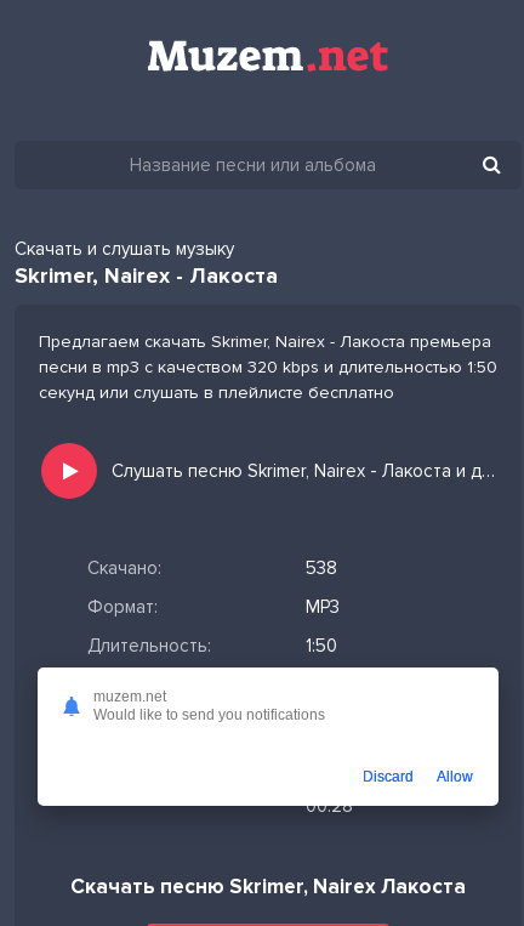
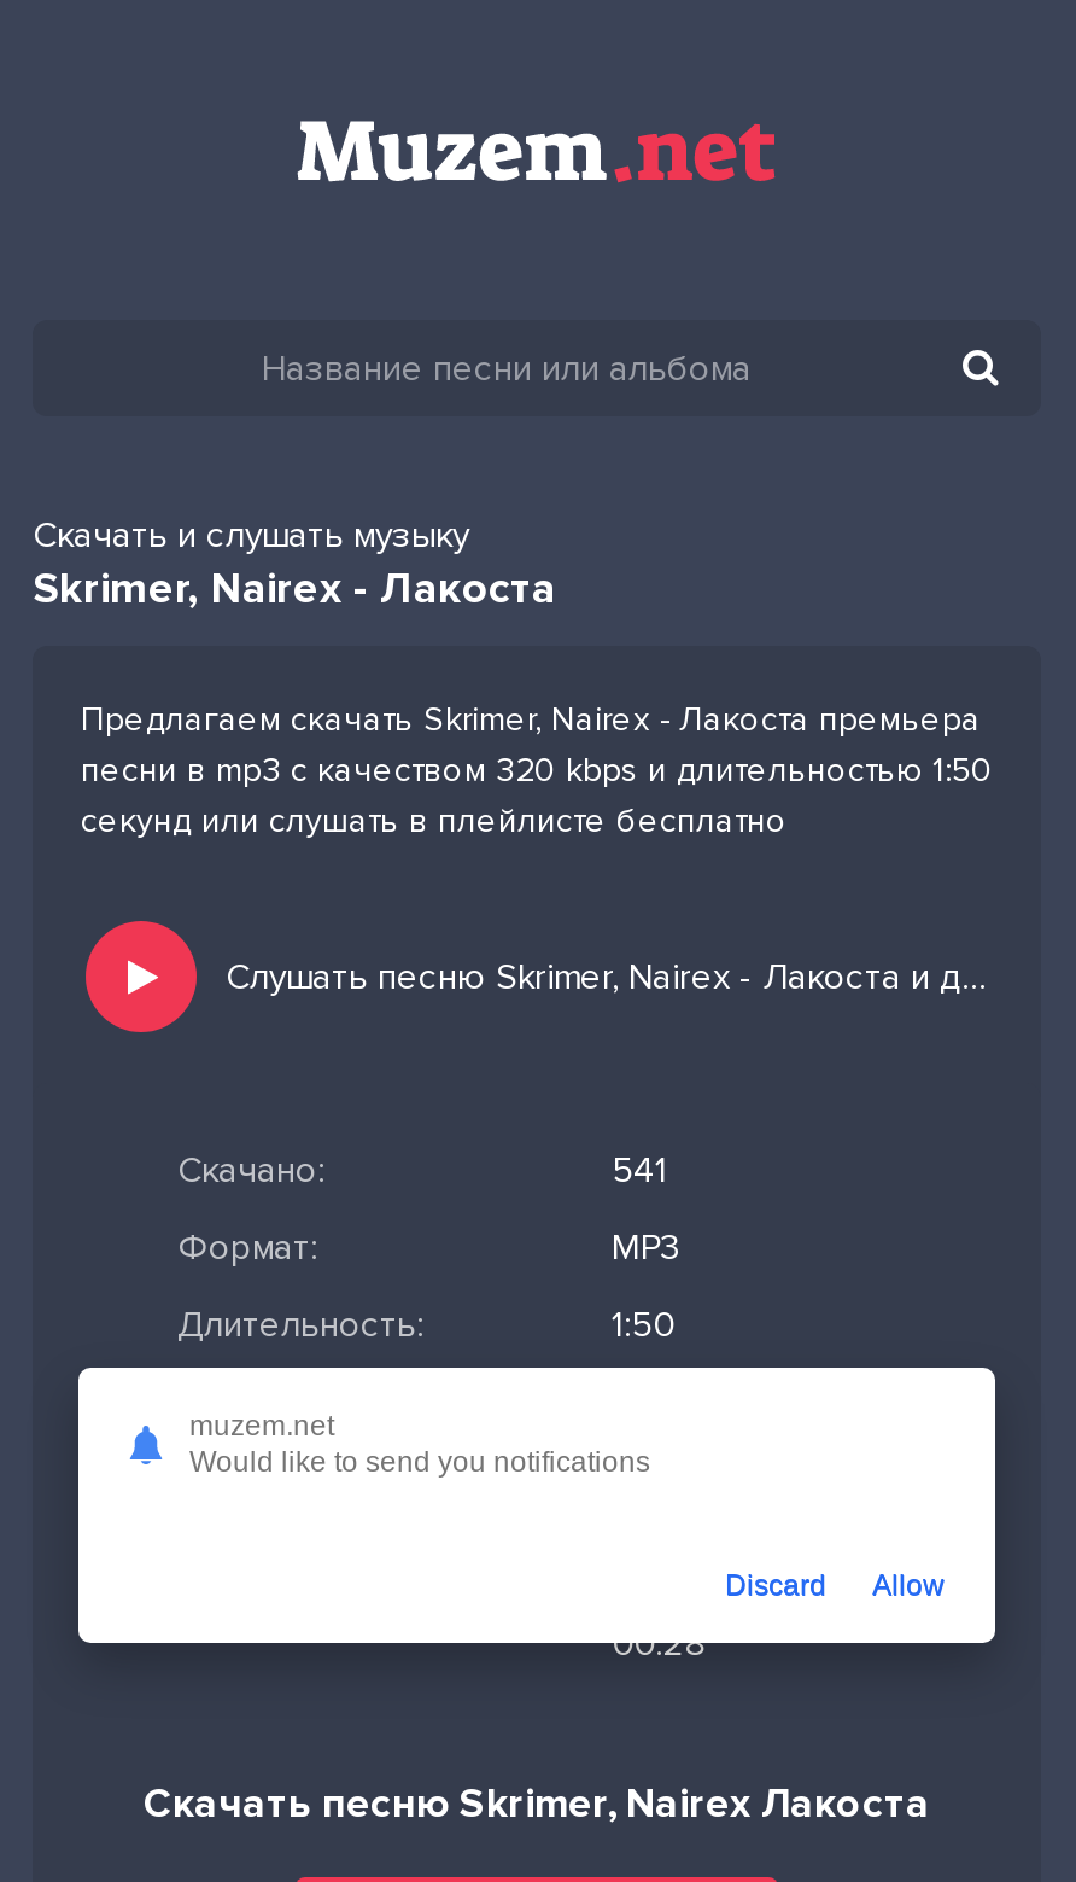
- 538
+ 541
